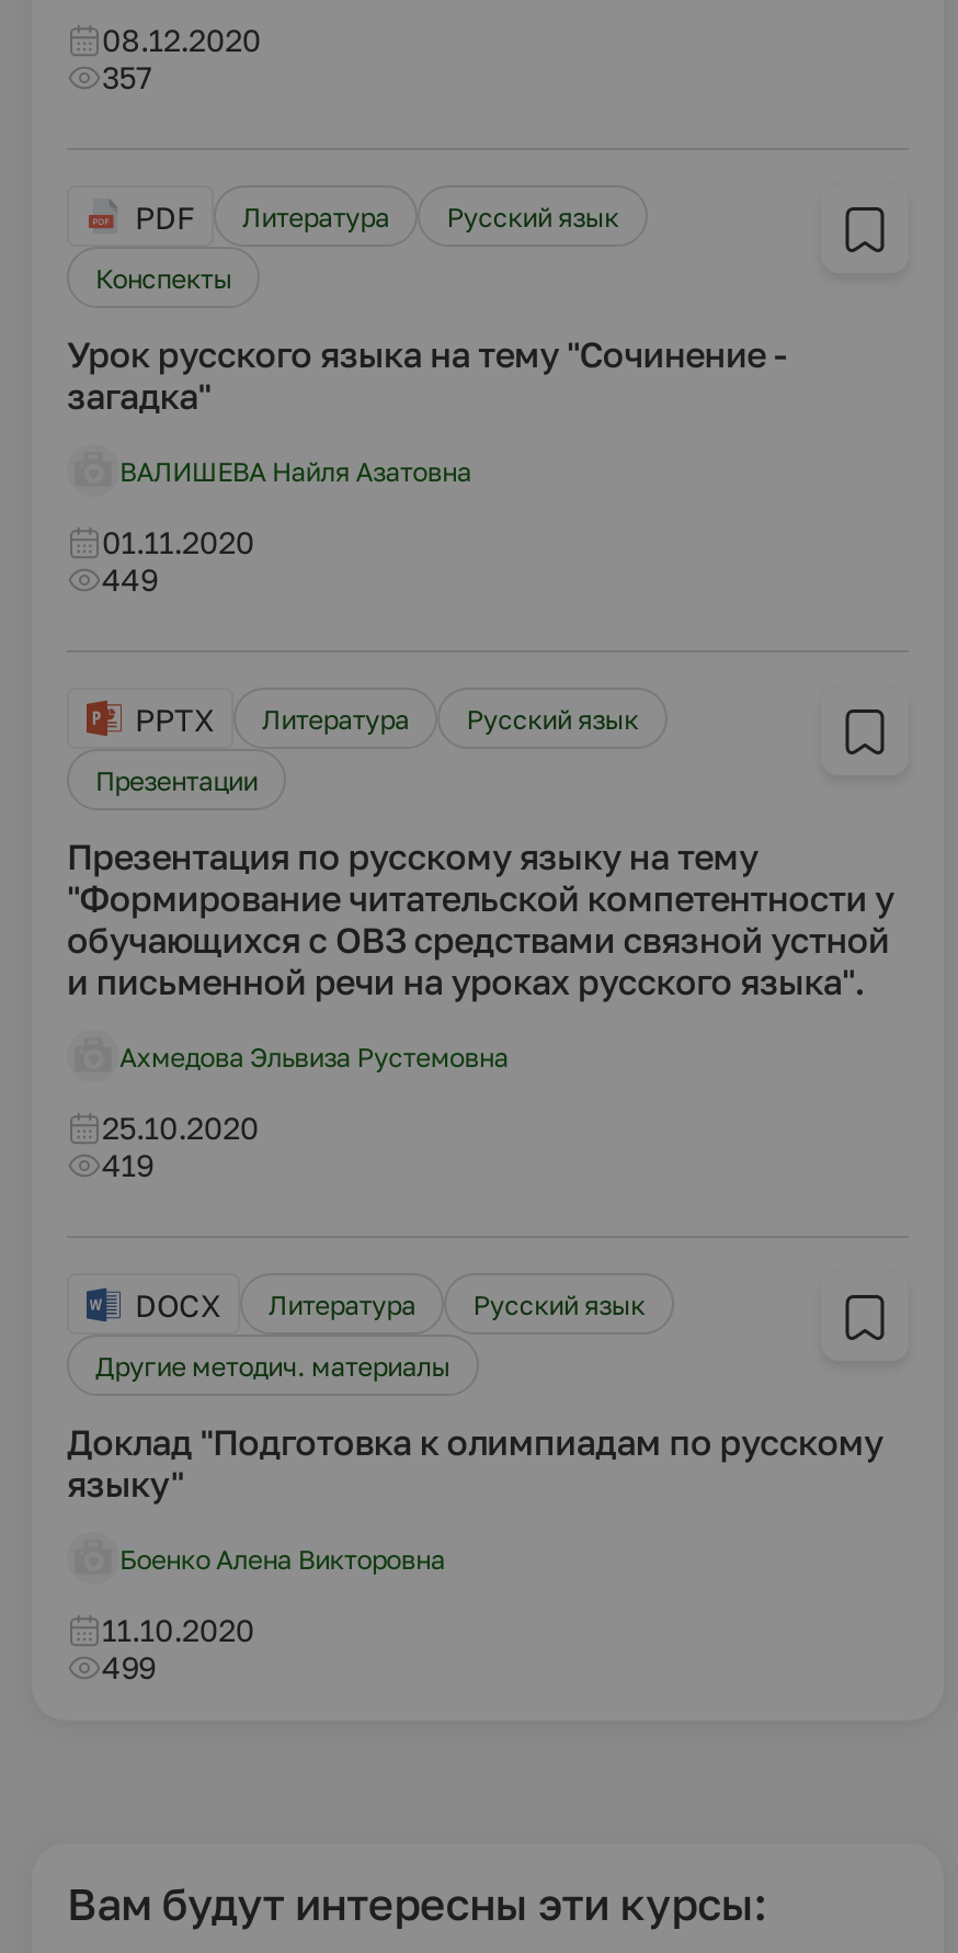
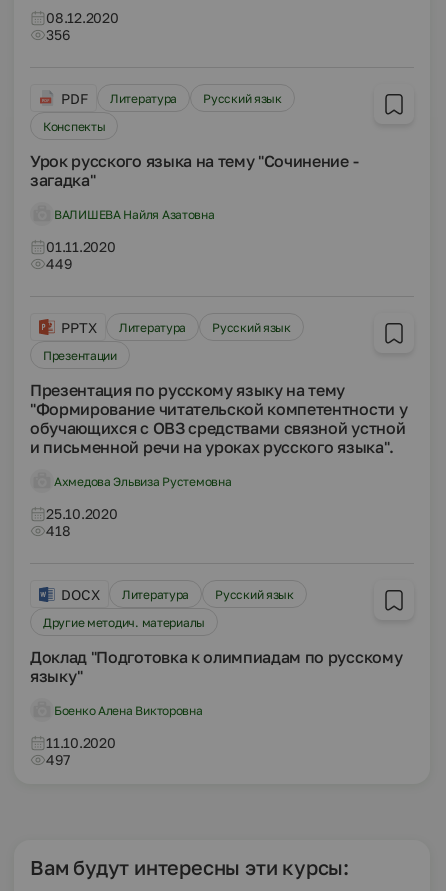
- 357
+ 356

- 419
+ 418

- 499
+ 497
